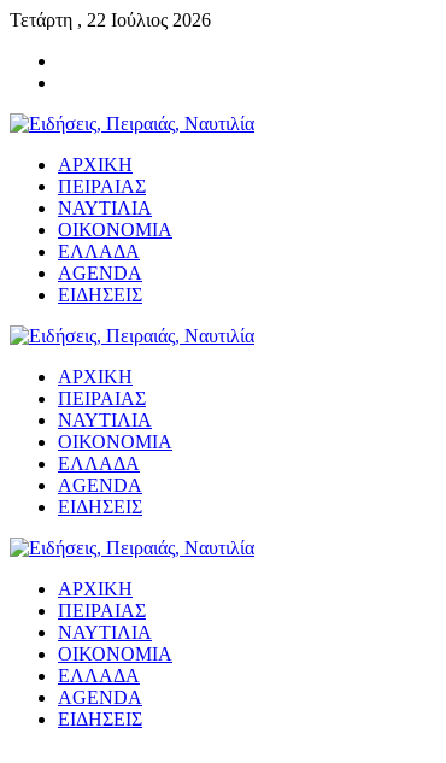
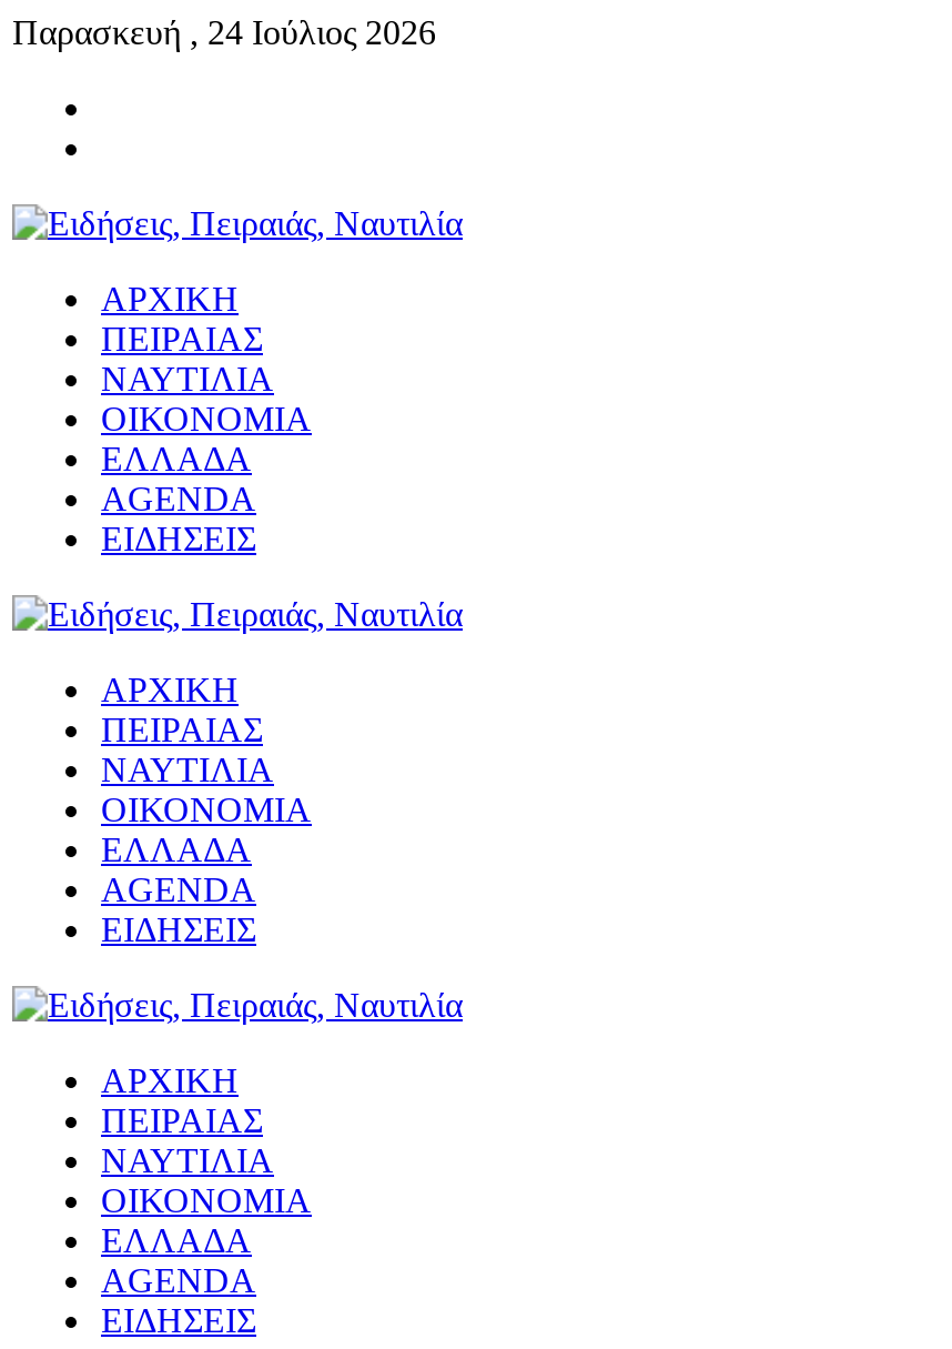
- Τετάρτη , 22 Ιούλιος 2026
+ Παρασκευή , 24 Ιούλιος 2026
